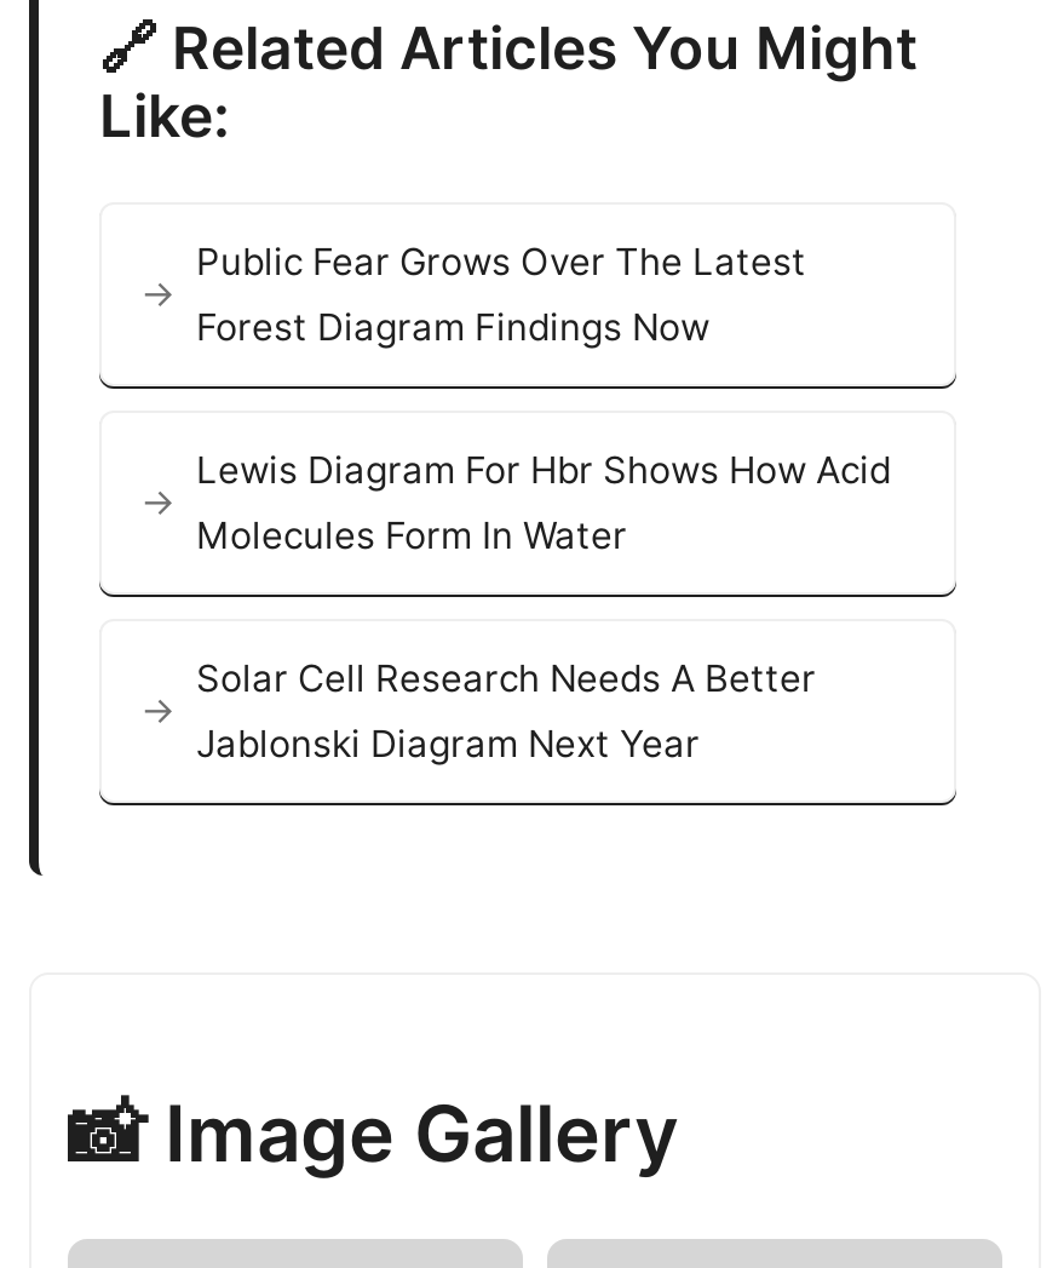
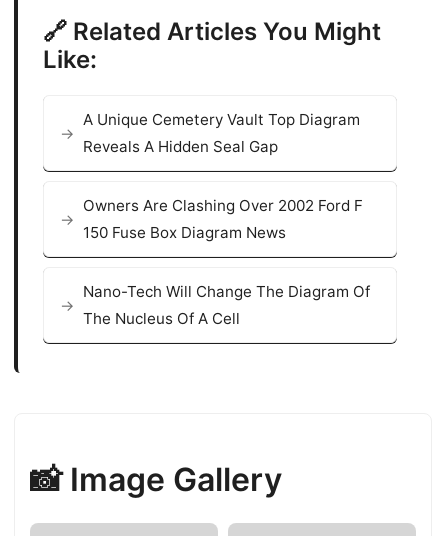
- Public Fear Grows Over The Latest
- Forest Diagram Findings Now
+ A Unique Cemetery Vault Top Diagram
+ Reveals A Hidden Seal Gap

- Lewis Diagram For Hbr Shows How Acid
- Molecules Form In Water
+ Owners Are Clashing Over 2002 Ford F
+ 150 Fuse Box Diagram News

- Solar Cell Research Needs A Better
- Jablonski Diagram Next Year
+ Nano-Tech Will Change The Diagram Of
+ The Nucleus Of A Cell
